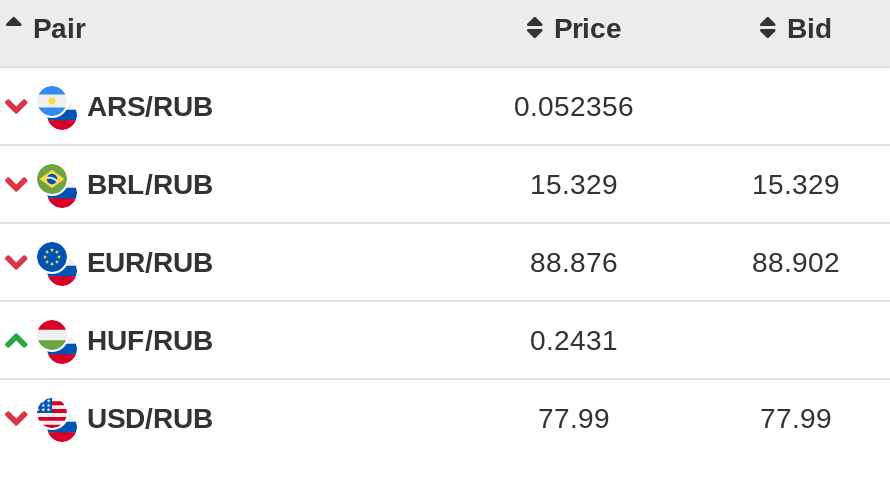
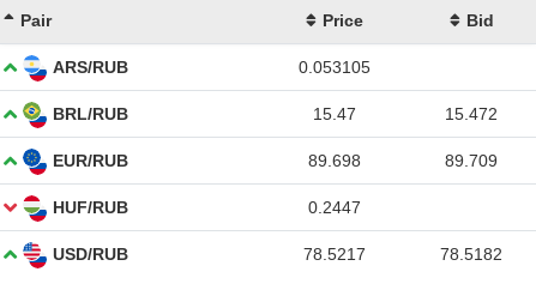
- 0.052356
+ 0.053105

- 15.329
+ 15.47

- 15.329
+ 15.472

- 88.876
+ 89.698

- 88.902
+ 89.709

- 0.2431
+ 0.2447

- 77.99
+ 78.5217

- 77.99
+ 78.5182
